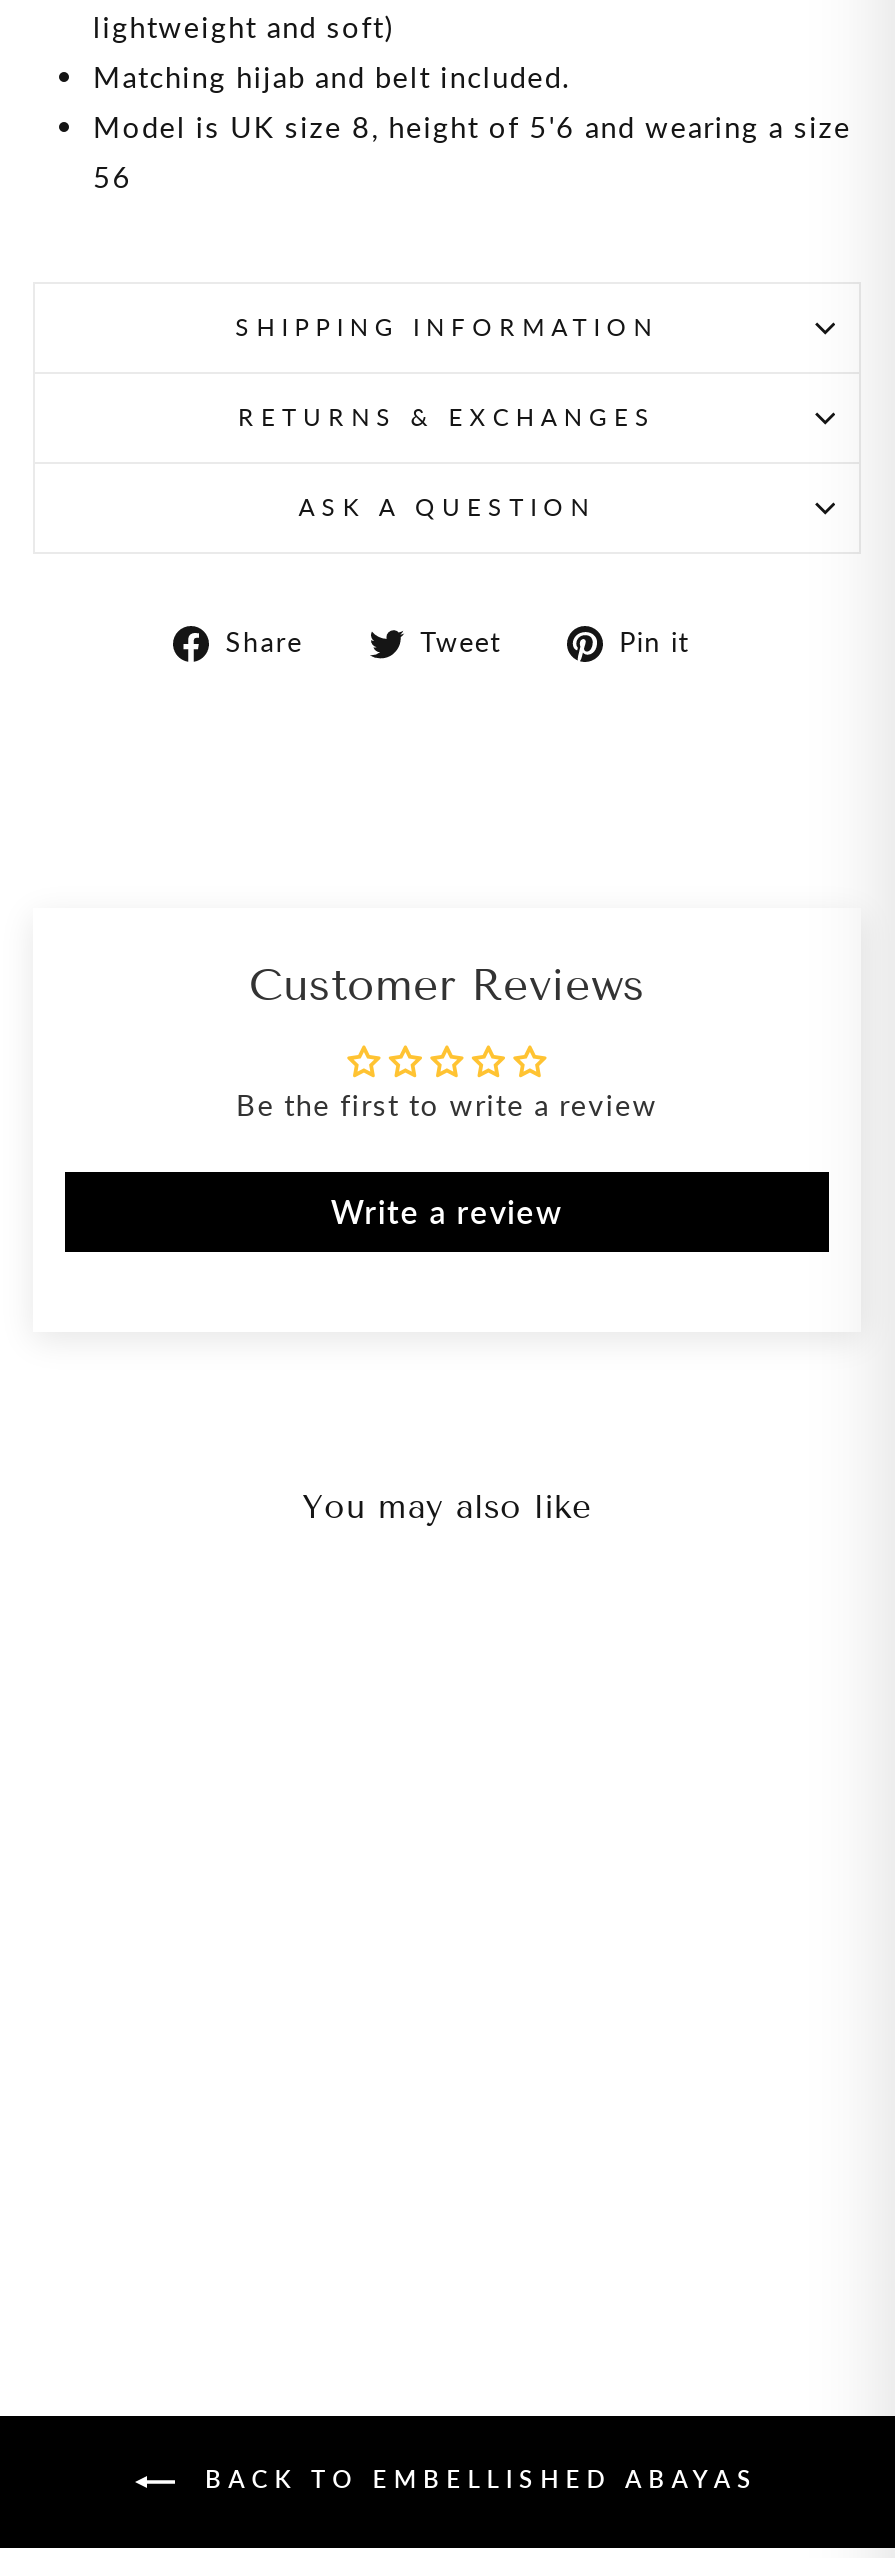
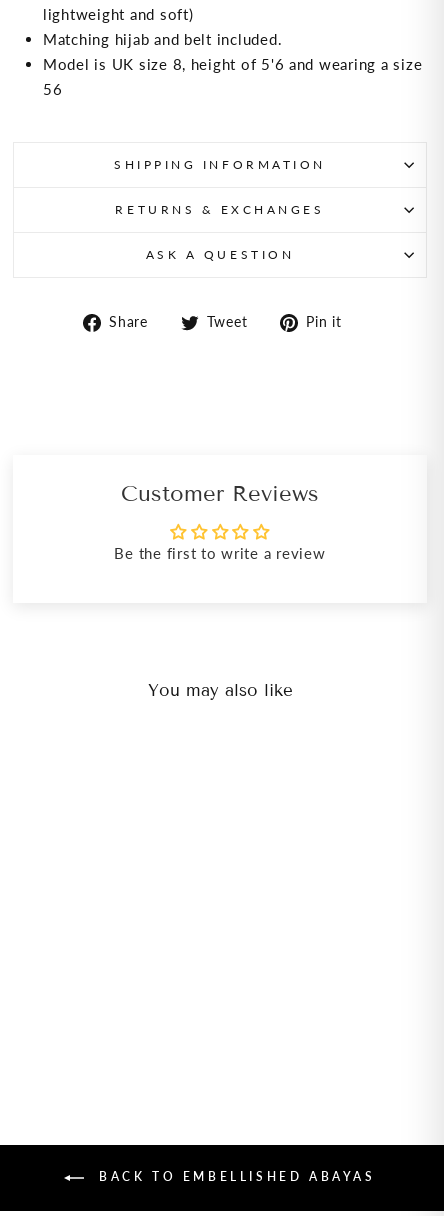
- Write a review
